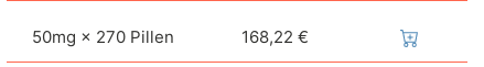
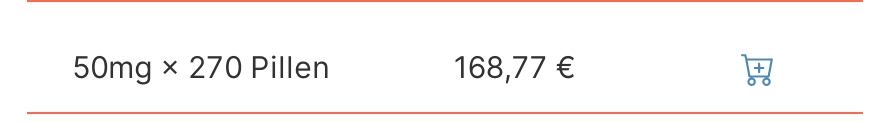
- 168,22 €
+ 168,77 €
